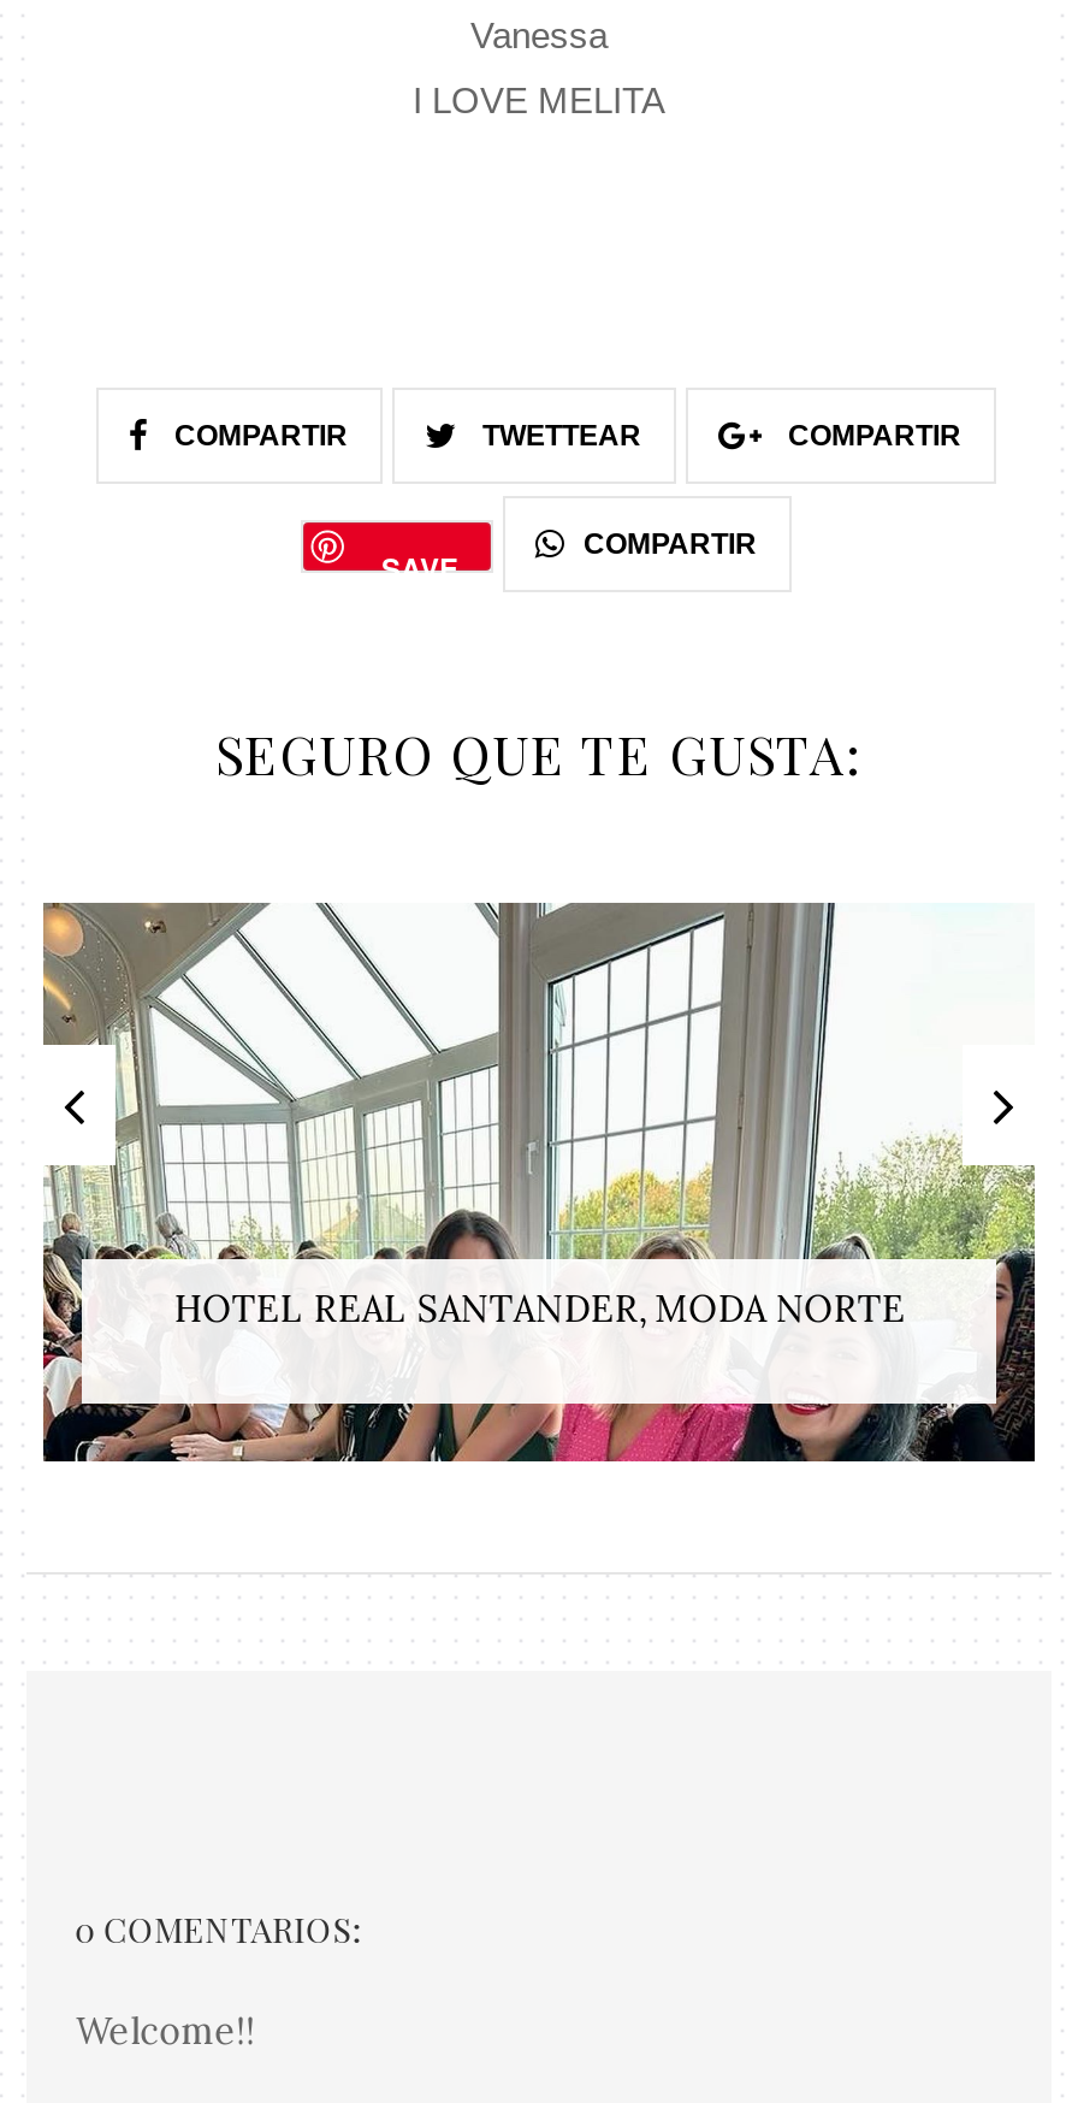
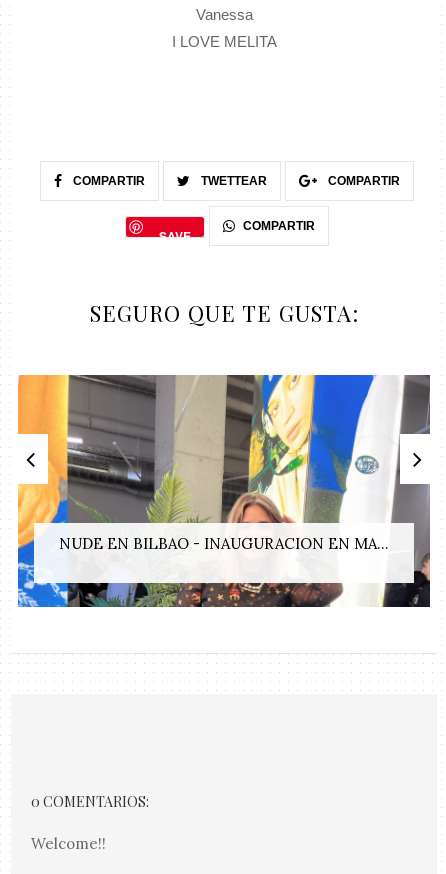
- [image]
- HOTEL REAL SANTANDER, MODA NORTE
+ [image]
+ NUDE EN BILBAO - INAUGURACION EN MA...
